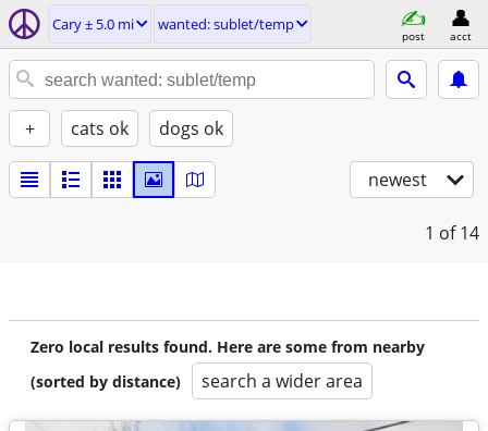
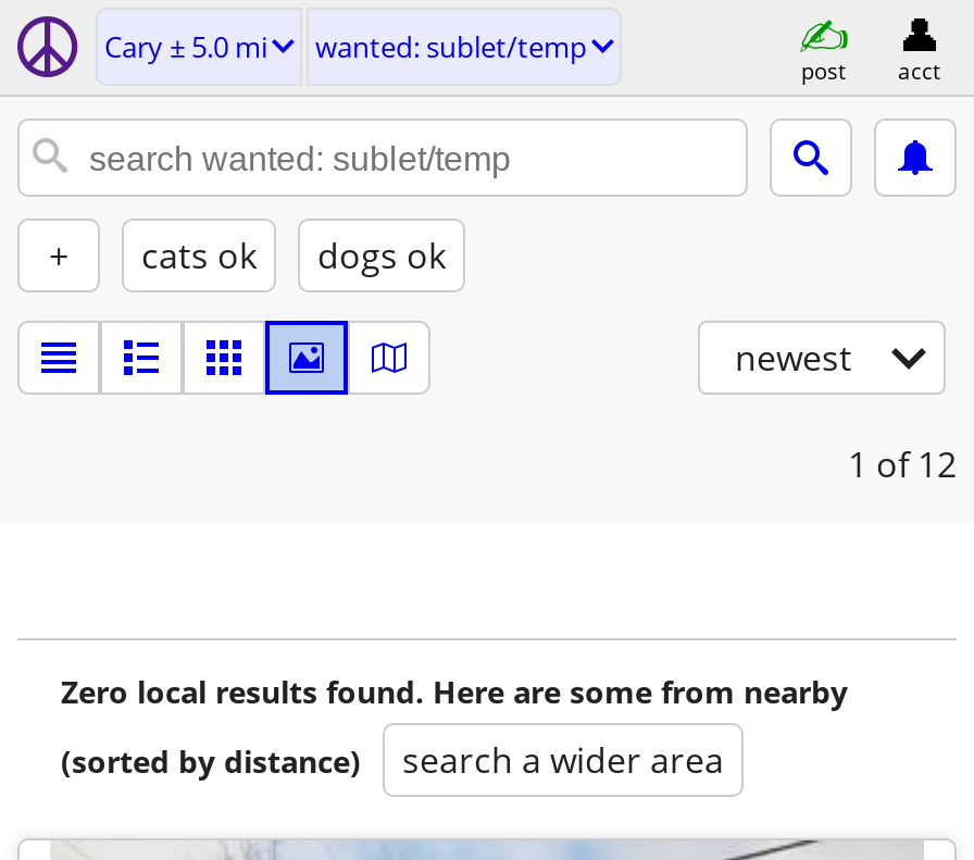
- 1 of 14
+ 1 of 12
